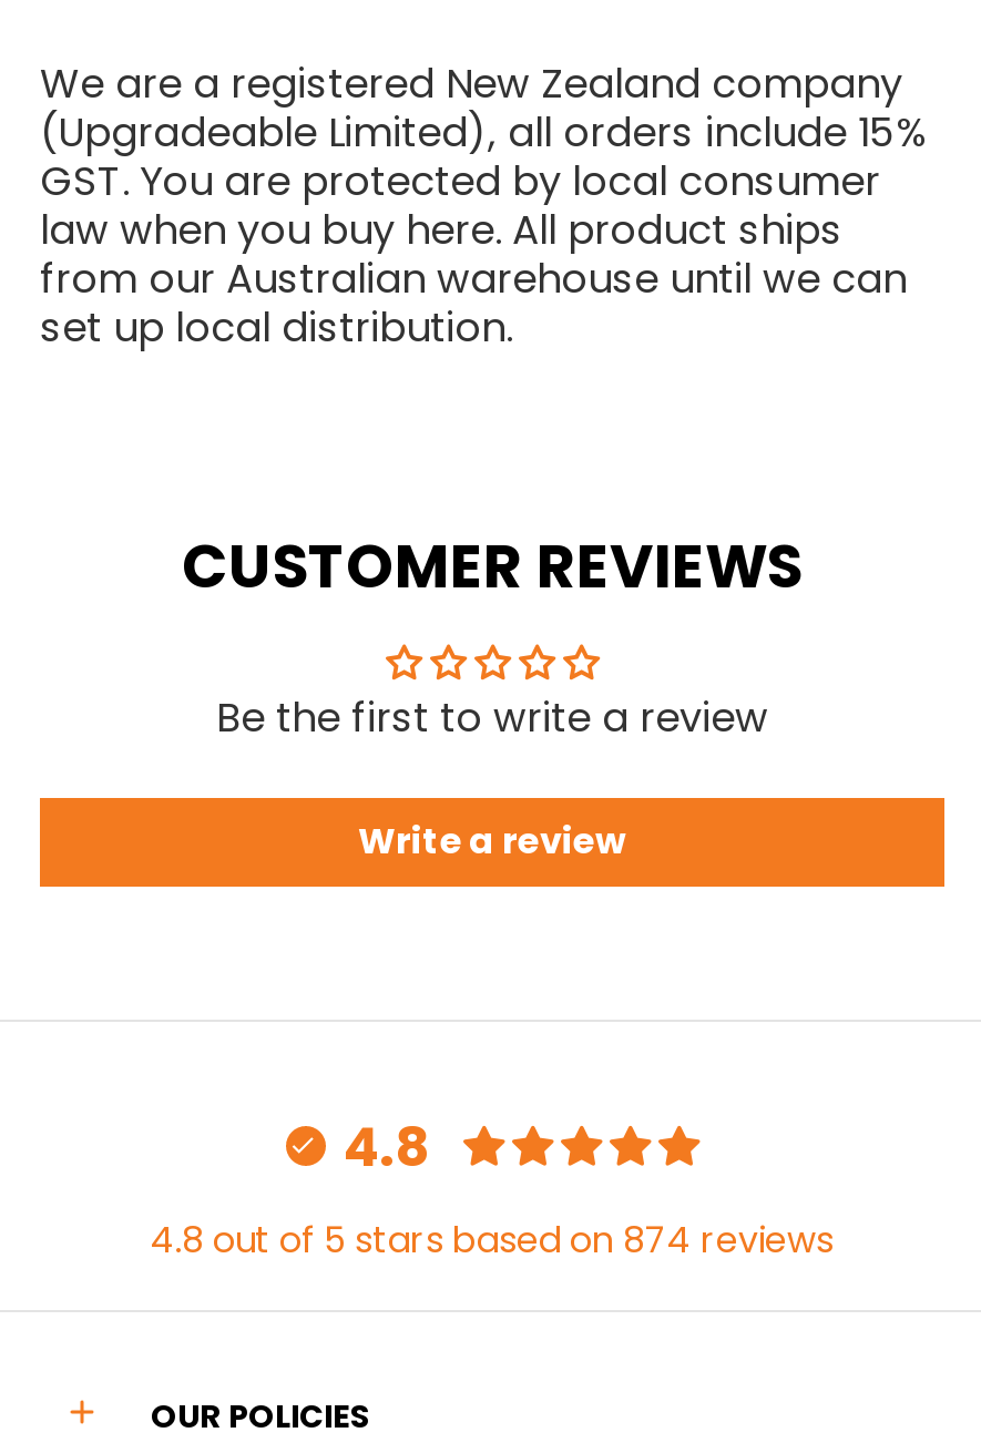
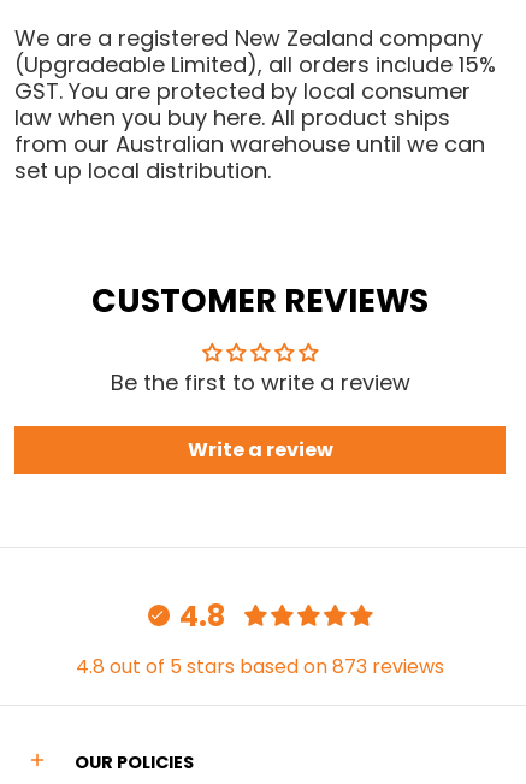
- 4.8 out of 5 stars based on 874 reviews
+ 4.8 out of 5 stars based on 873 reviews
